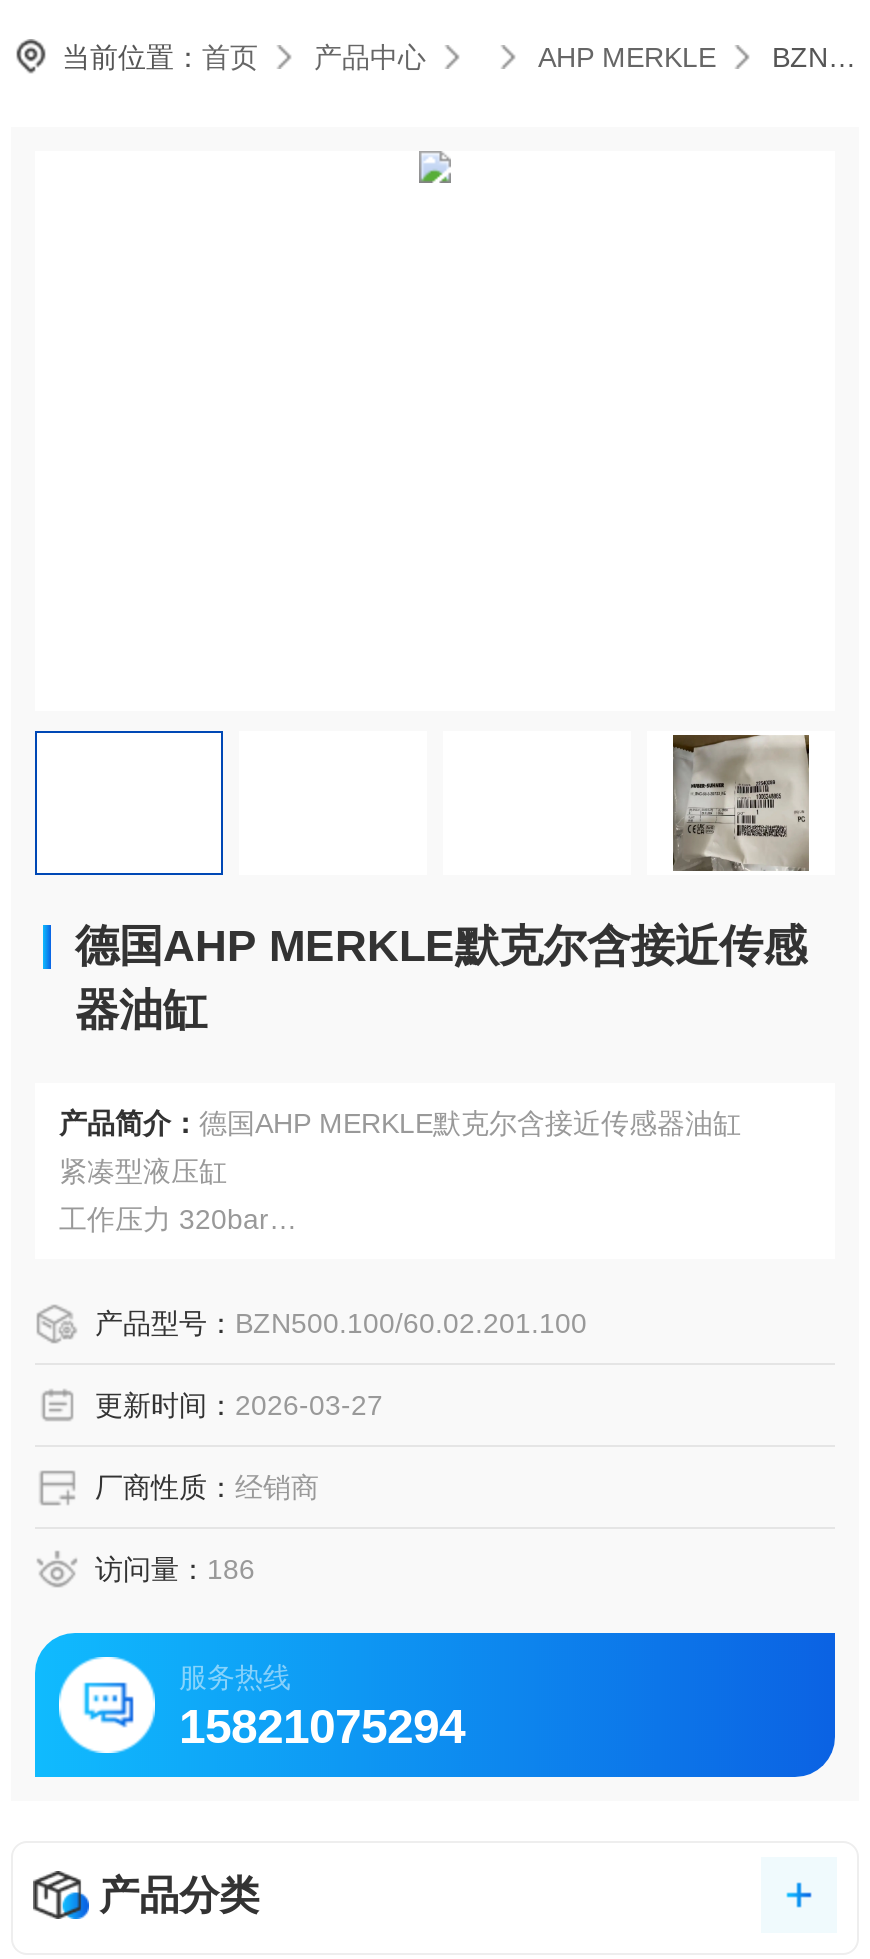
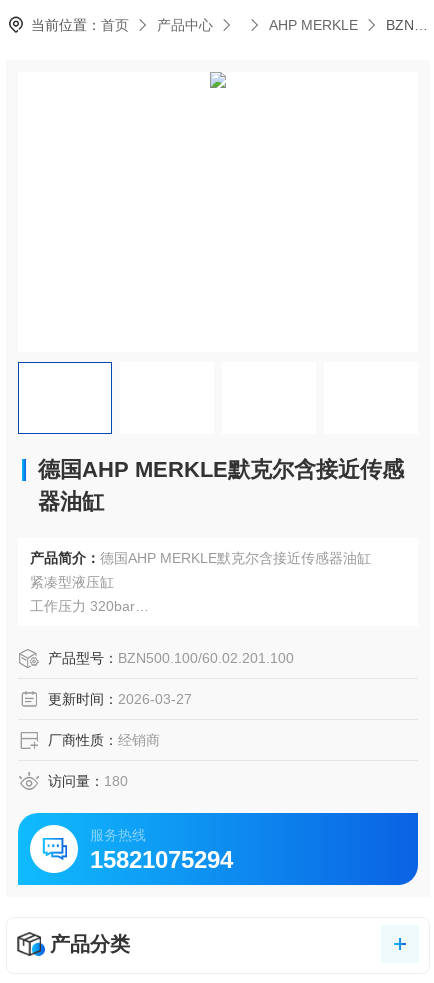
- [image]

- 访问量：186
+ 访问量：180
